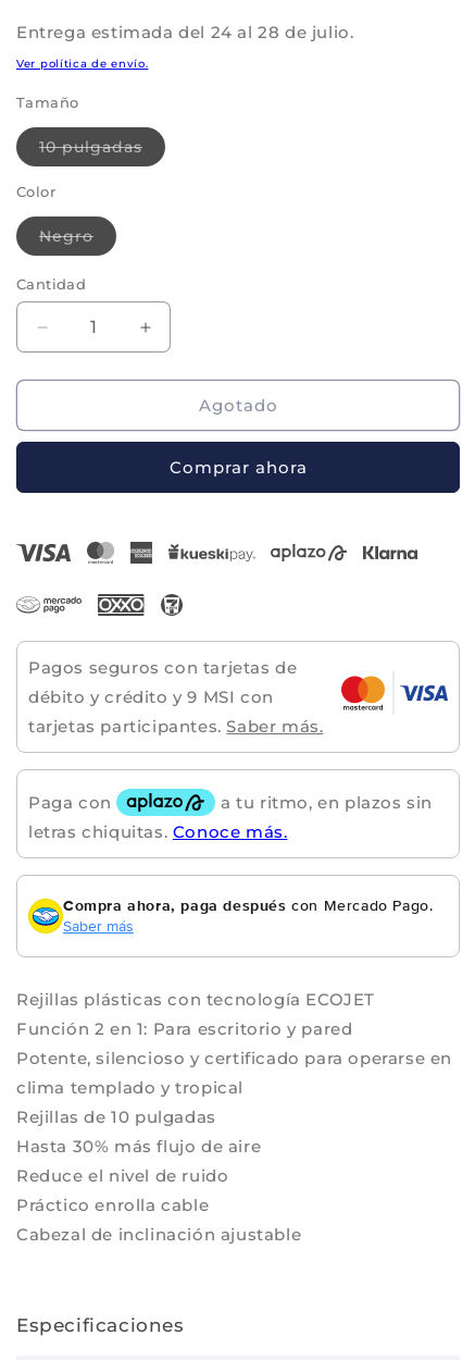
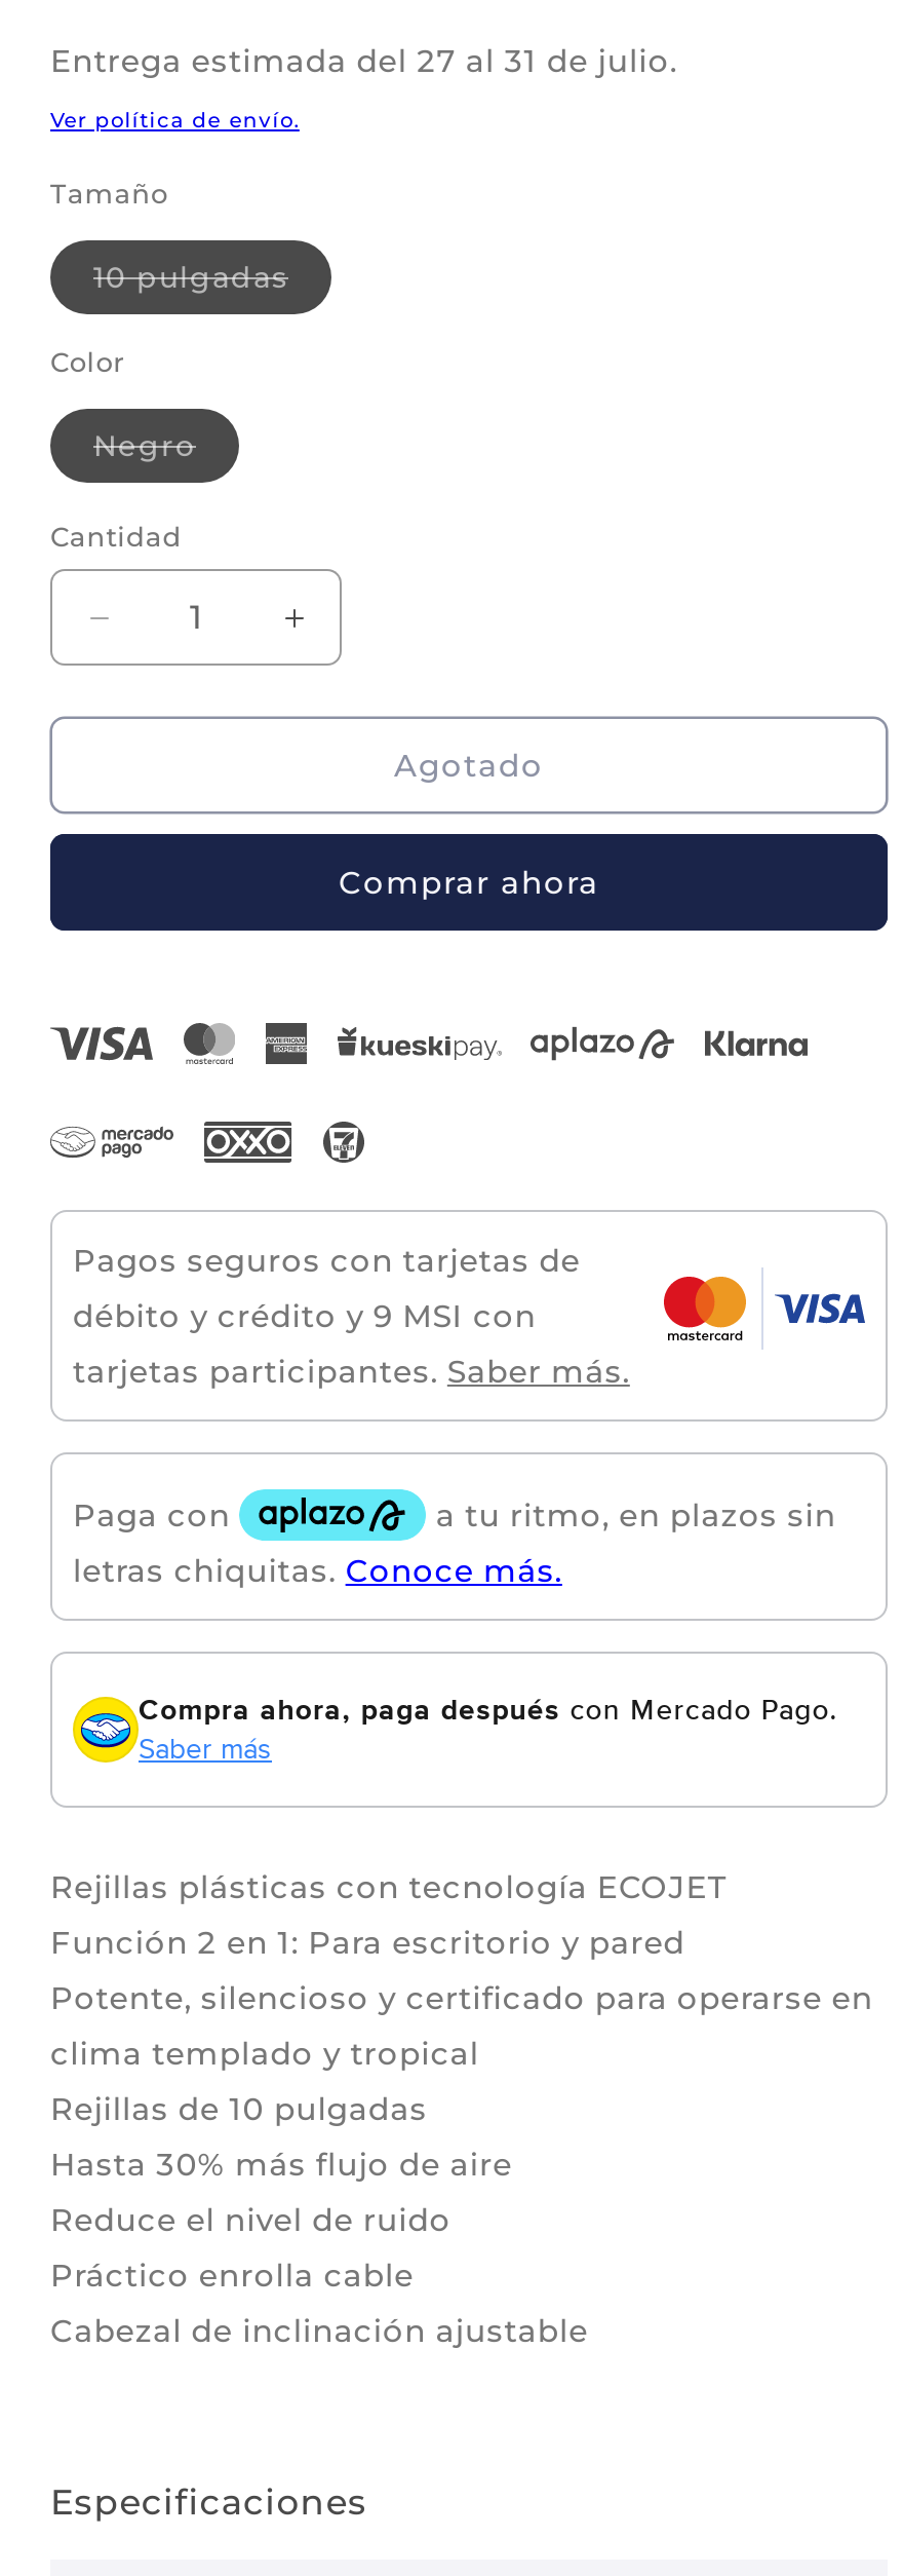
- Entrega estimada del 24 al 28 de julio.
+ Entrega estimada del 27 al 31 de julio.
